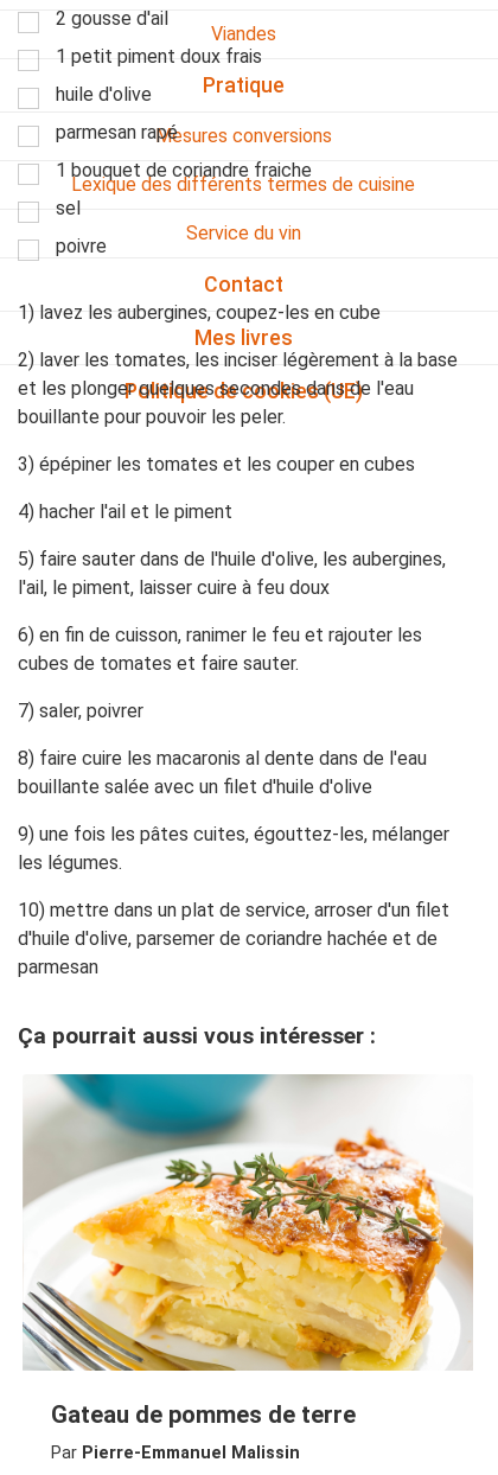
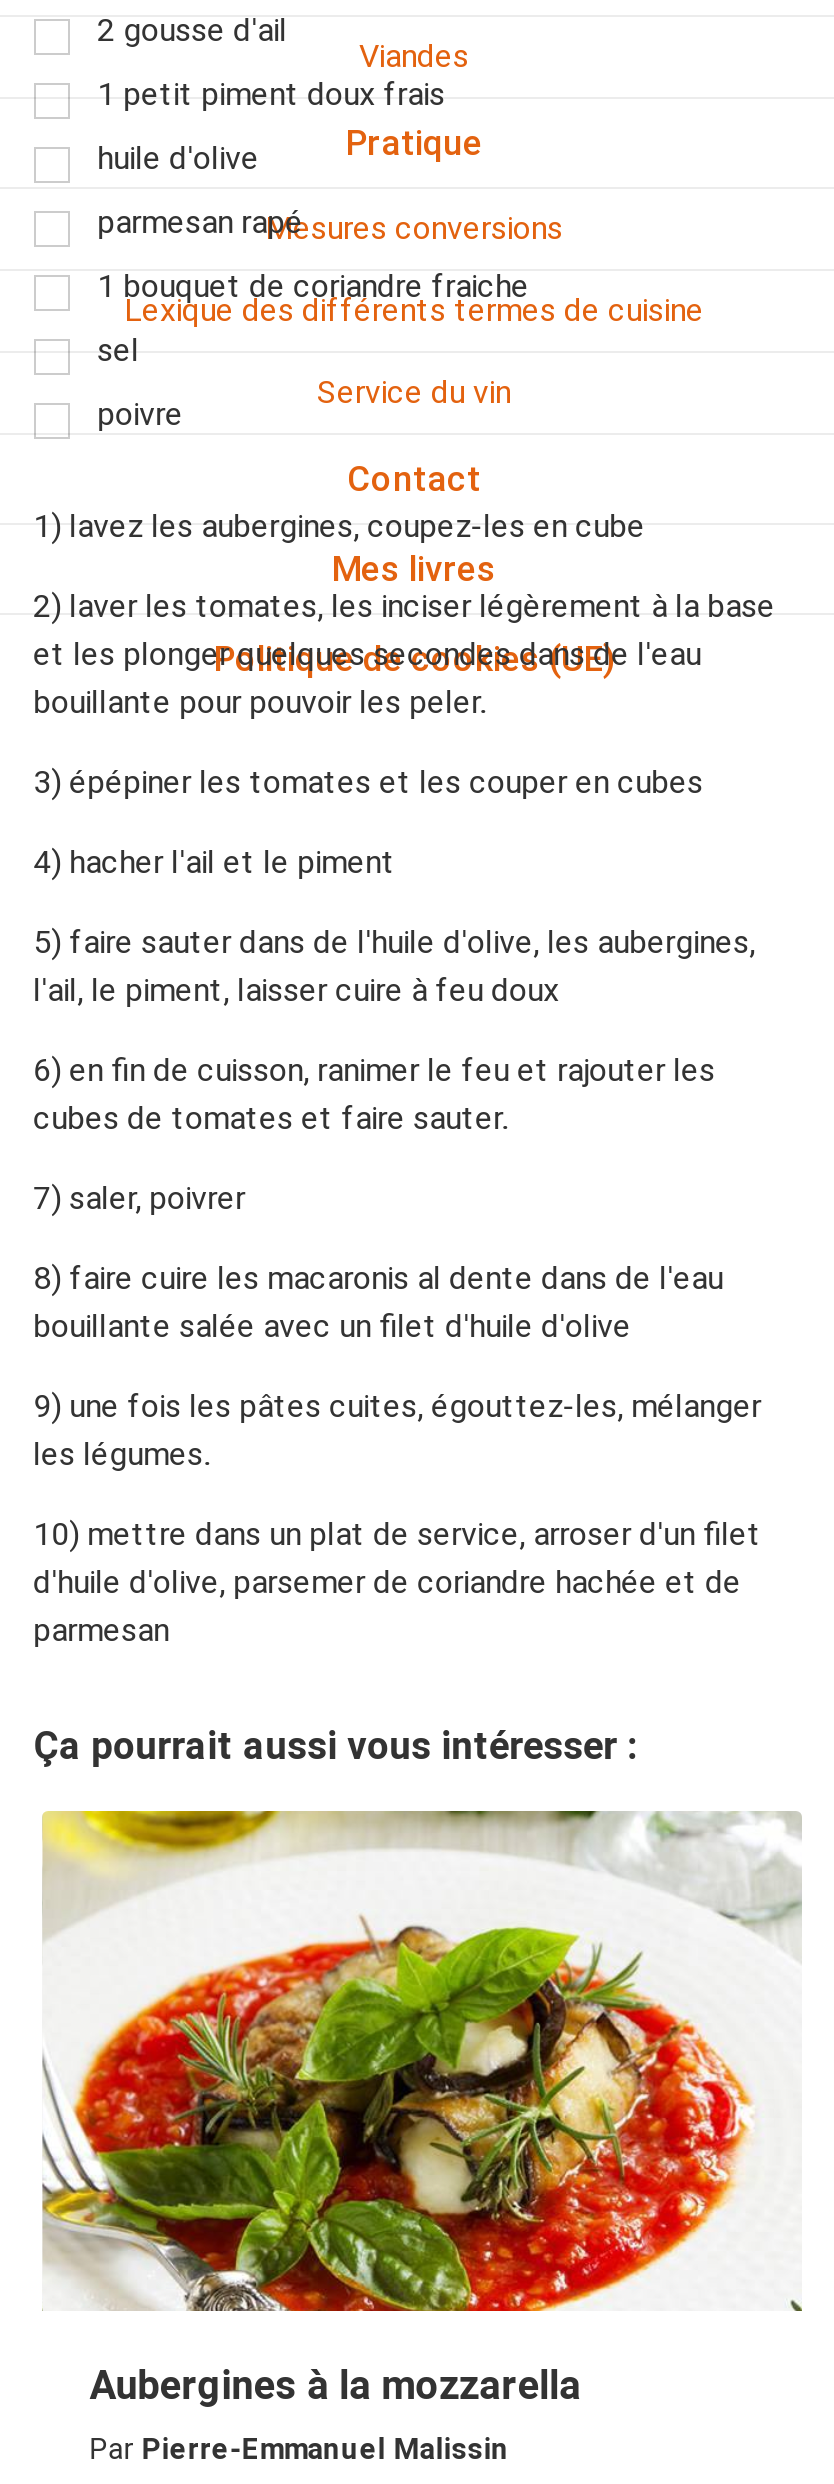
- [image]
- Gateau de pommes de terre
+ [image]
+ Aubergines à la mozzarella
